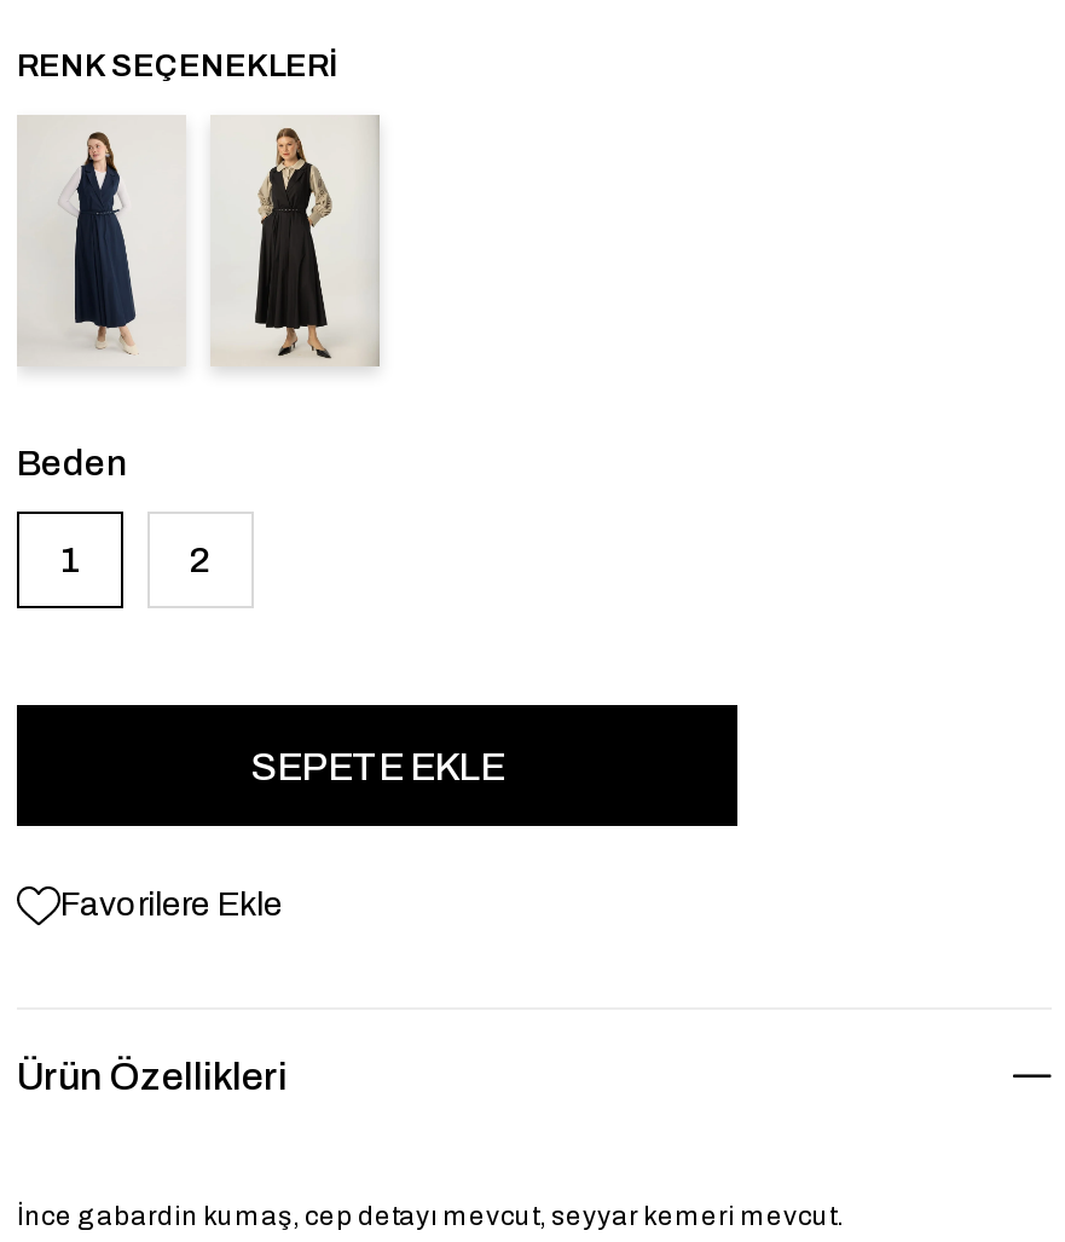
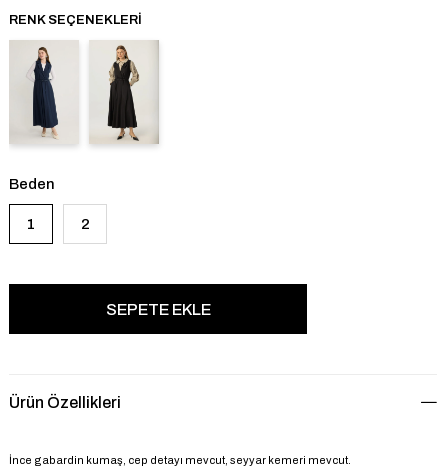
- Favorilere Ekle
